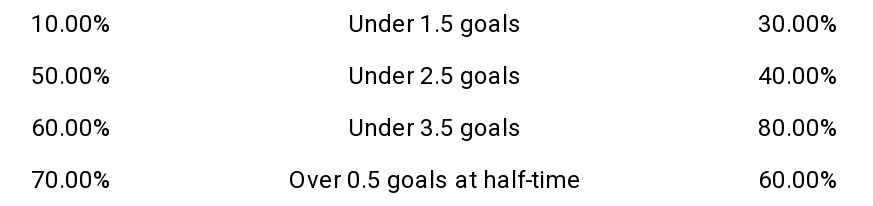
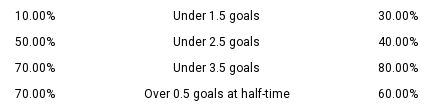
- 60.00%
+ 70.00%
